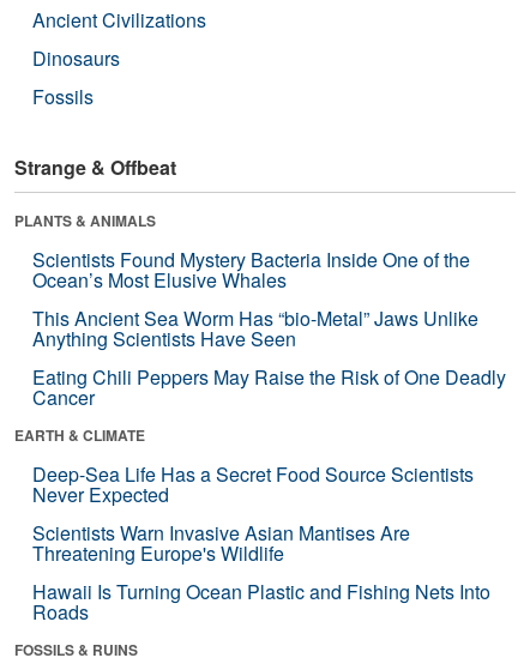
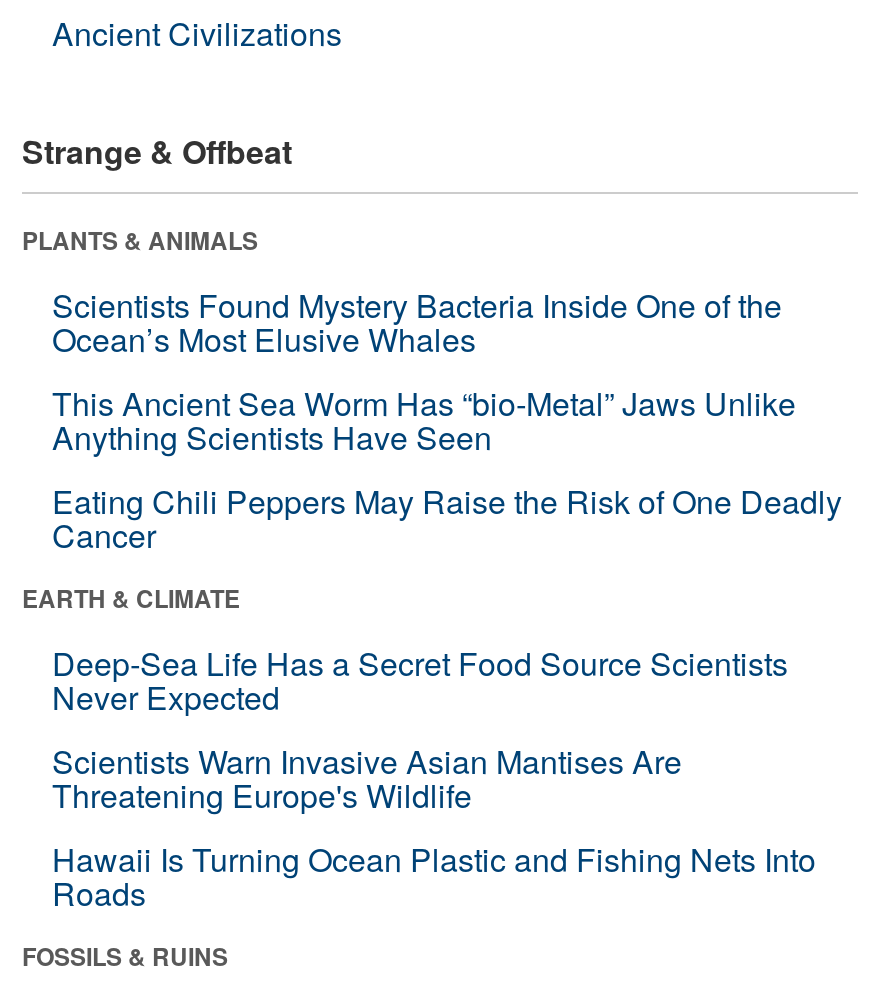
- Dinosaurs
- Fossils
